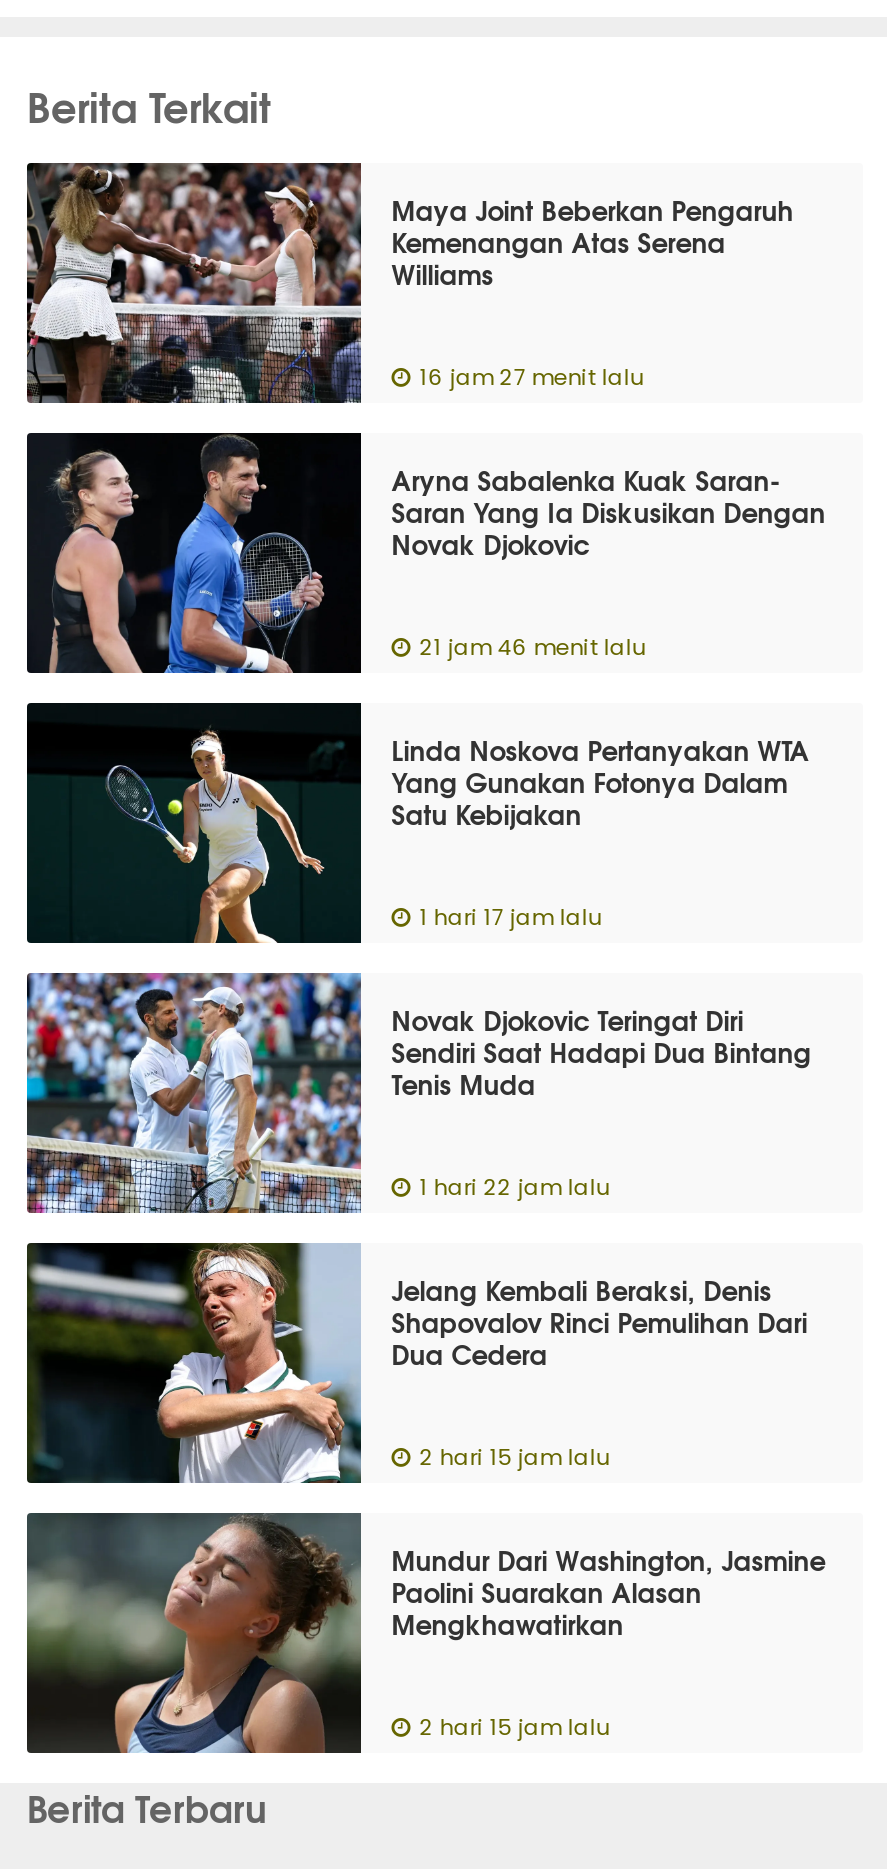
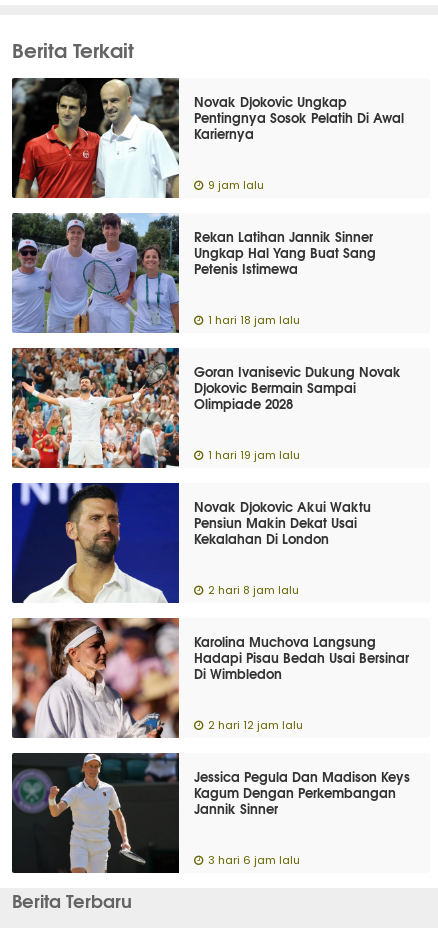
- [image]
- Maya Joint Beberkan Pengaruh
- Kemenangan Atas Serena
- Williams
+ [image]
+ Novak Djokovic Ungkap
+ Pentingnya Sosok Pelatih Di Awal
+ Kariernya

- 16 jam 27 menit lalu
+ 9 jam lalu

- [image]
- Aryna Sabalenka Kuak Saran-
- Saran Yang Ia Diskusikan Dengan
- Novak Djokovic
+ [image]
+ Rekan Latihan Jannik Sinner
+ Ungkap Hal Yang Buat Sang
+ Petenis Istimewa

- 21 jam 46 menit lalu
+ 1 hari 18 jam lalu

- [image]
- Linda Noskova Pertanyakan WTA
- Yang Gunakan Fotonya Dalam
- Satu Kebijakan
+ [image]
+ Goran Ivanisevic Dukung Novak
+ Djokovic Bermain Sampai
+ Olimpiade 2028

- 1 hari 17 jam lalu
+ 1 hari 19 jam lalu

- [image]
- Novak Djokovic Teringat Diri
- Sendiri Saat Hadapi Dua Bintang
- Tenis Muda
+ [image]
+ Novak Djokovic Akui Waktu
+ Pensiun Makin Dekat Usai
+ Kekalahan Di London

- 1 hari 22 jam lalu
+ 2 hari 8 jam lalu

- [image]
- Jelang Kembali Beraksi, Denis
- Shapovalov Rinci Pemulihan Dari
- Dua Cedera
+ [image]
+ Karolina Muchova Langsung
+ Hadapi Pisau Bedah Usai Bersinar
+ Di Wimbledon

- 2 hari 15 jam lalu
+ 2 hari 12 jam lalu

- [image]
- Mundur Dari Washington, Jasmine
- Paolini Suarakan Alasan
- Mengkhawatirkan
+ [image]
+ Jessica Pegula Dan Madison Keys
+ Kagum Dengan Perkembangan
+ Jannik Sinner

- 2 hari 15 jam lalu
+ 3 hari 6 jam lalu
